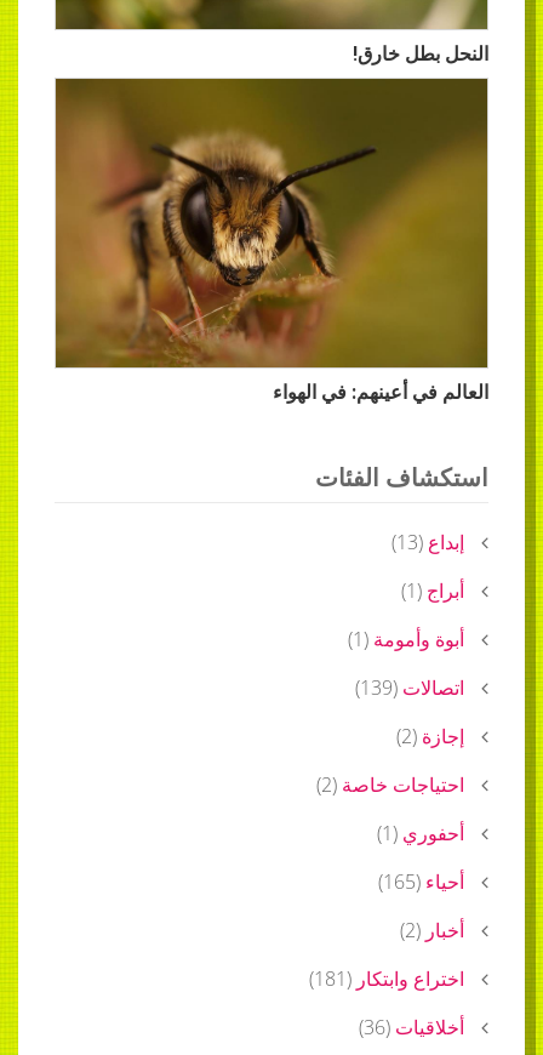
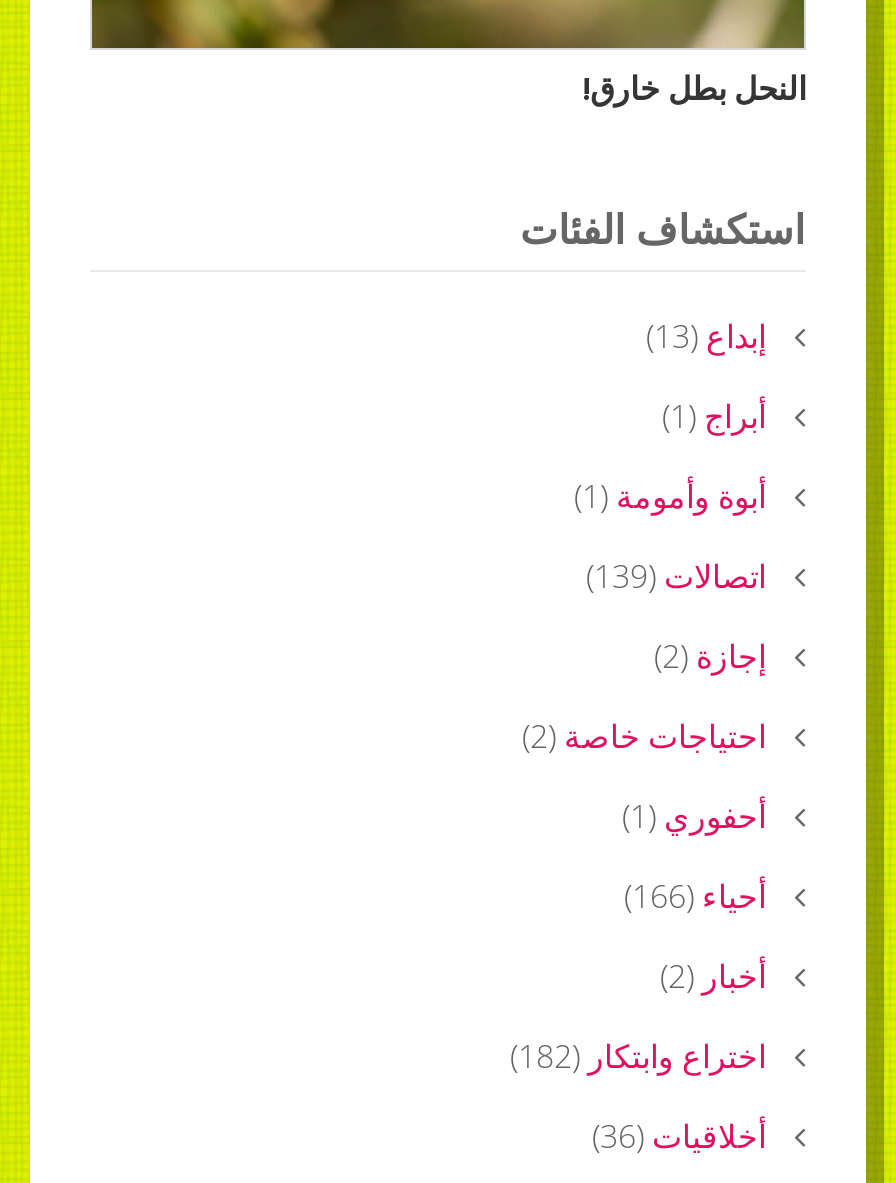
- [image]
- العالم في أعينهم: في الهواء

- أحياء (165)
+ أحياء (166)

- اختراع وابتكار (181)
+ اختراع وابتكار (182)
